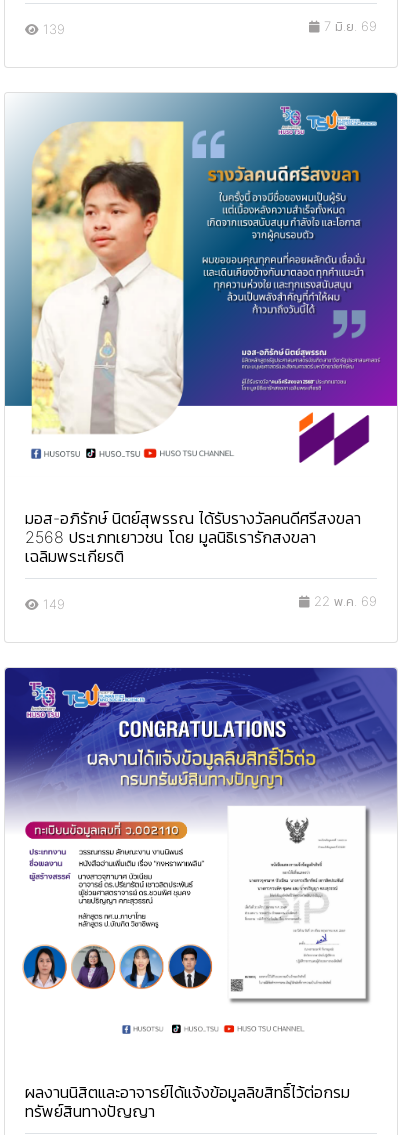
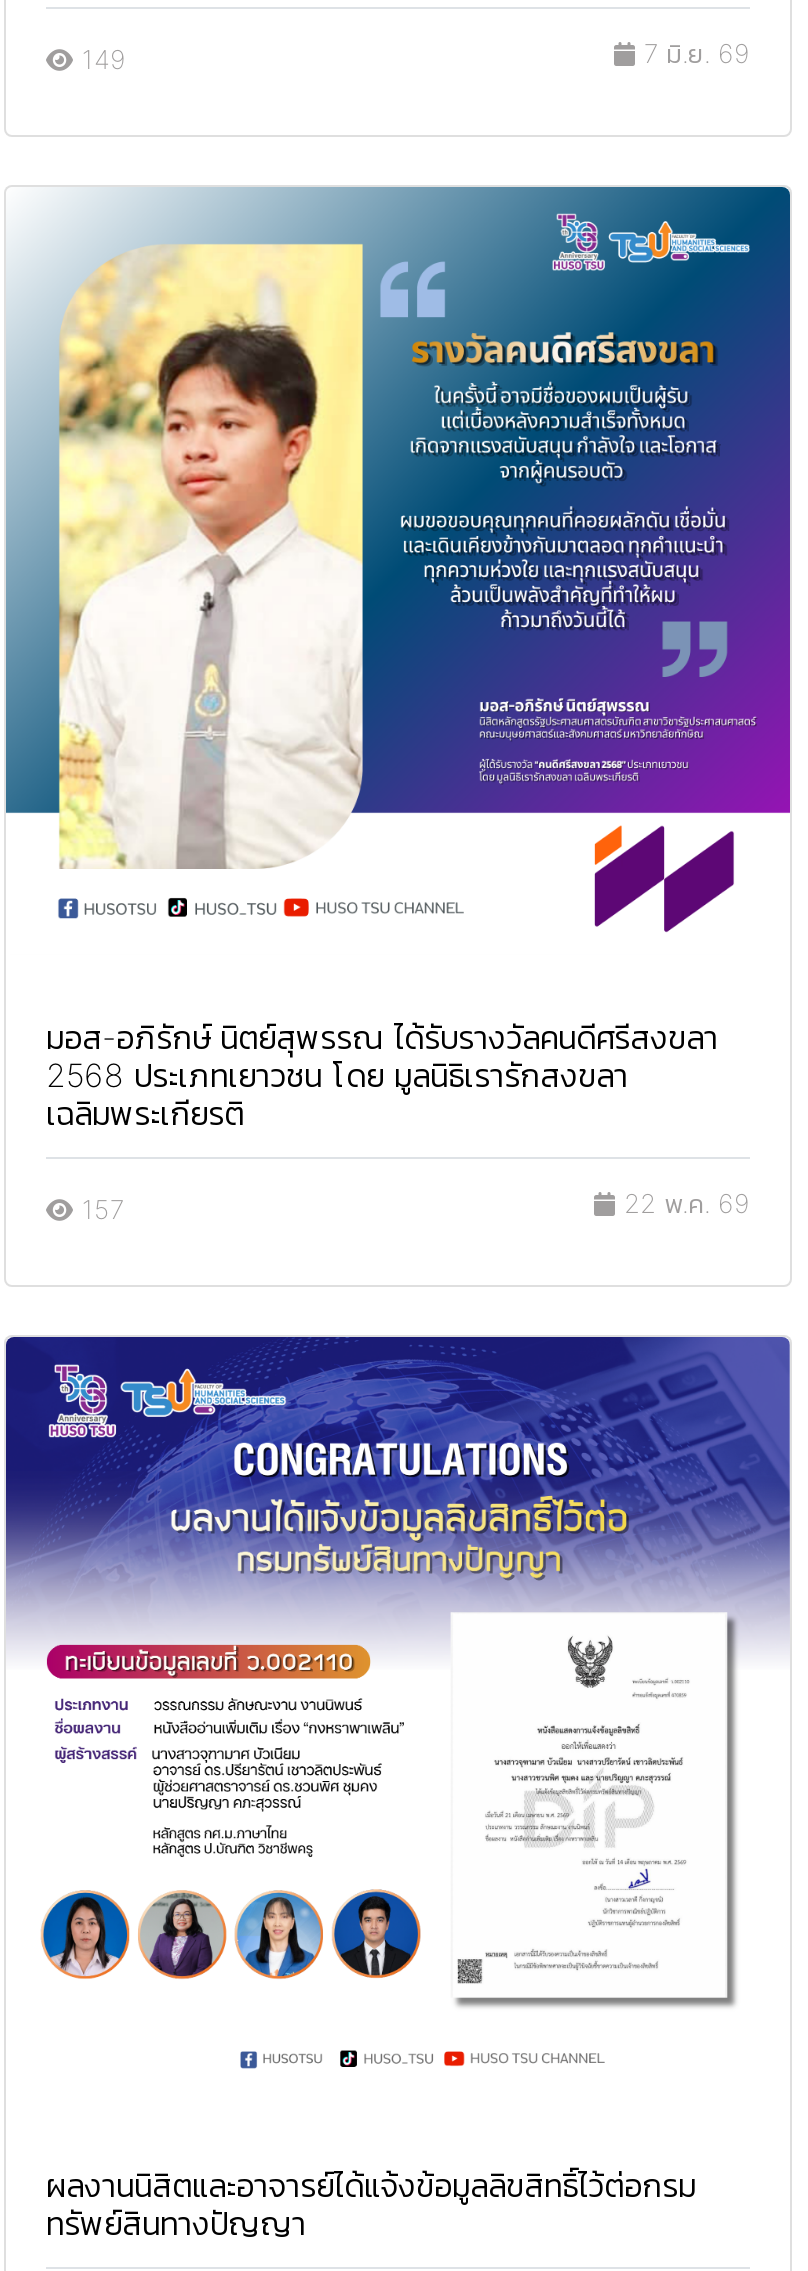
- 139
+ 149

- 149
+ 157
